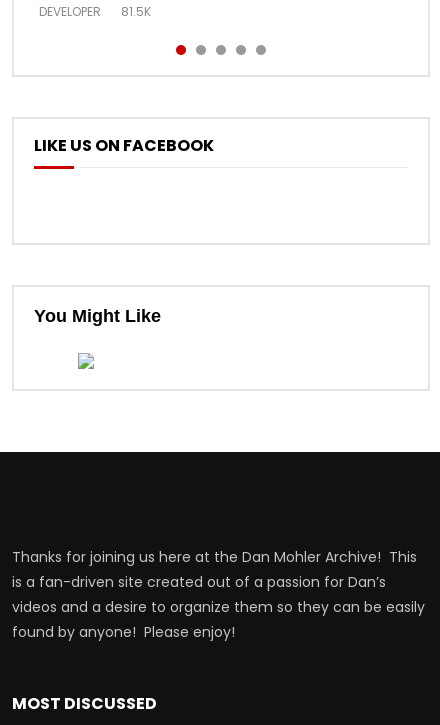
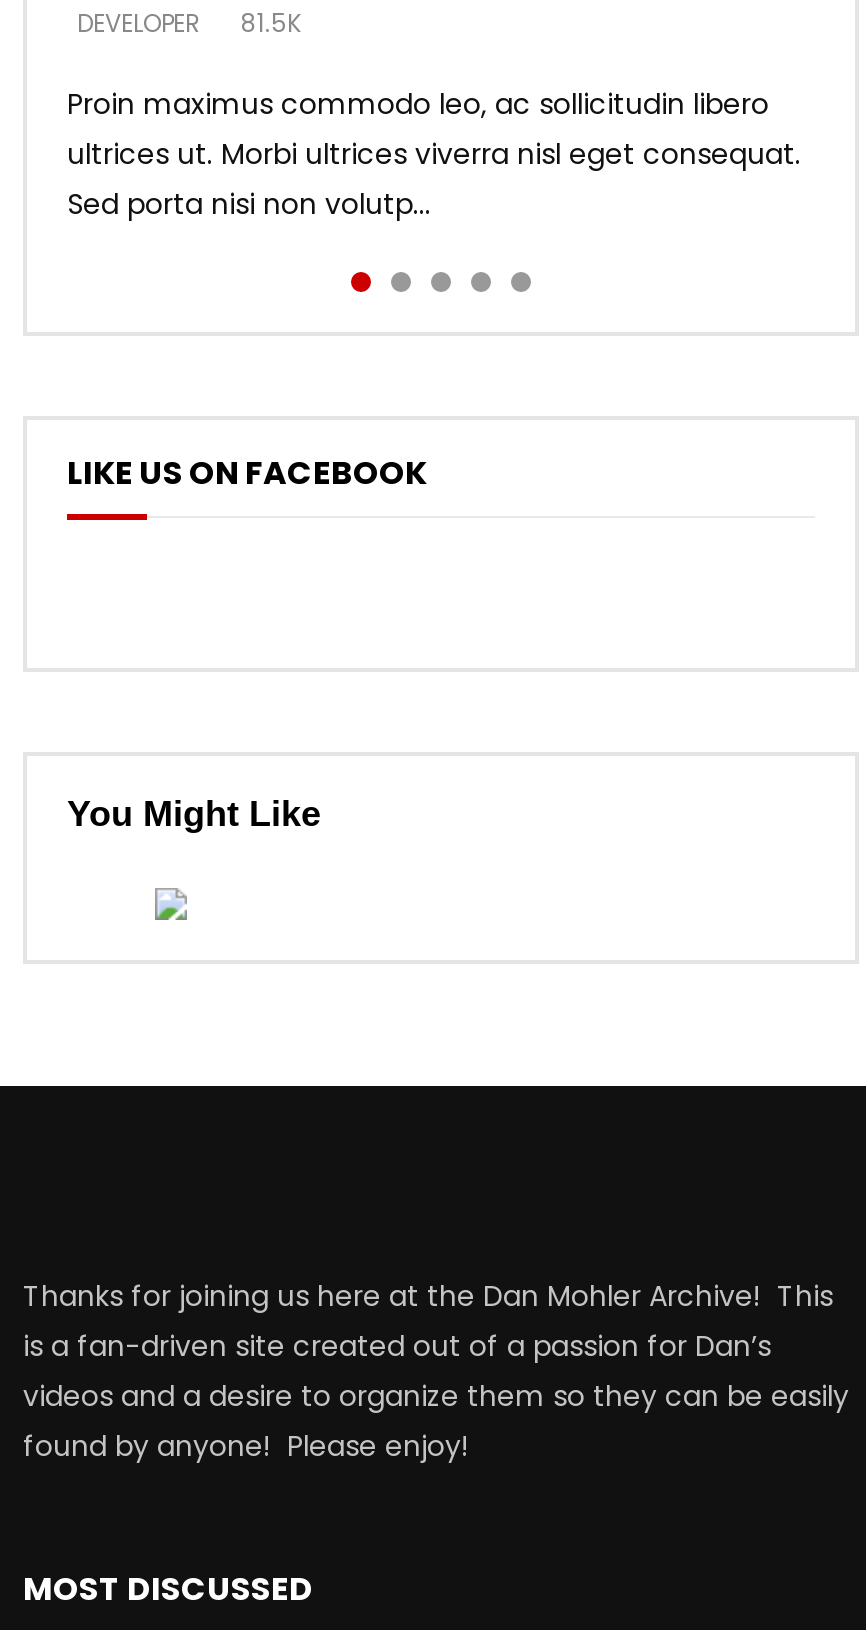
+ Proin maximus commodo leo, ac sollicitudin libero
+ ultrices ut. Morbi ultrices viverra nisl eget consequat.
+ Sed porta nisi non volutp...
